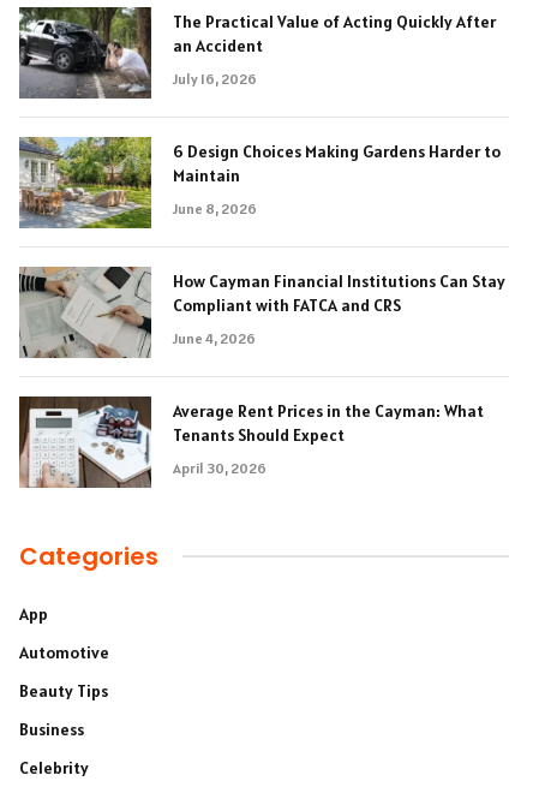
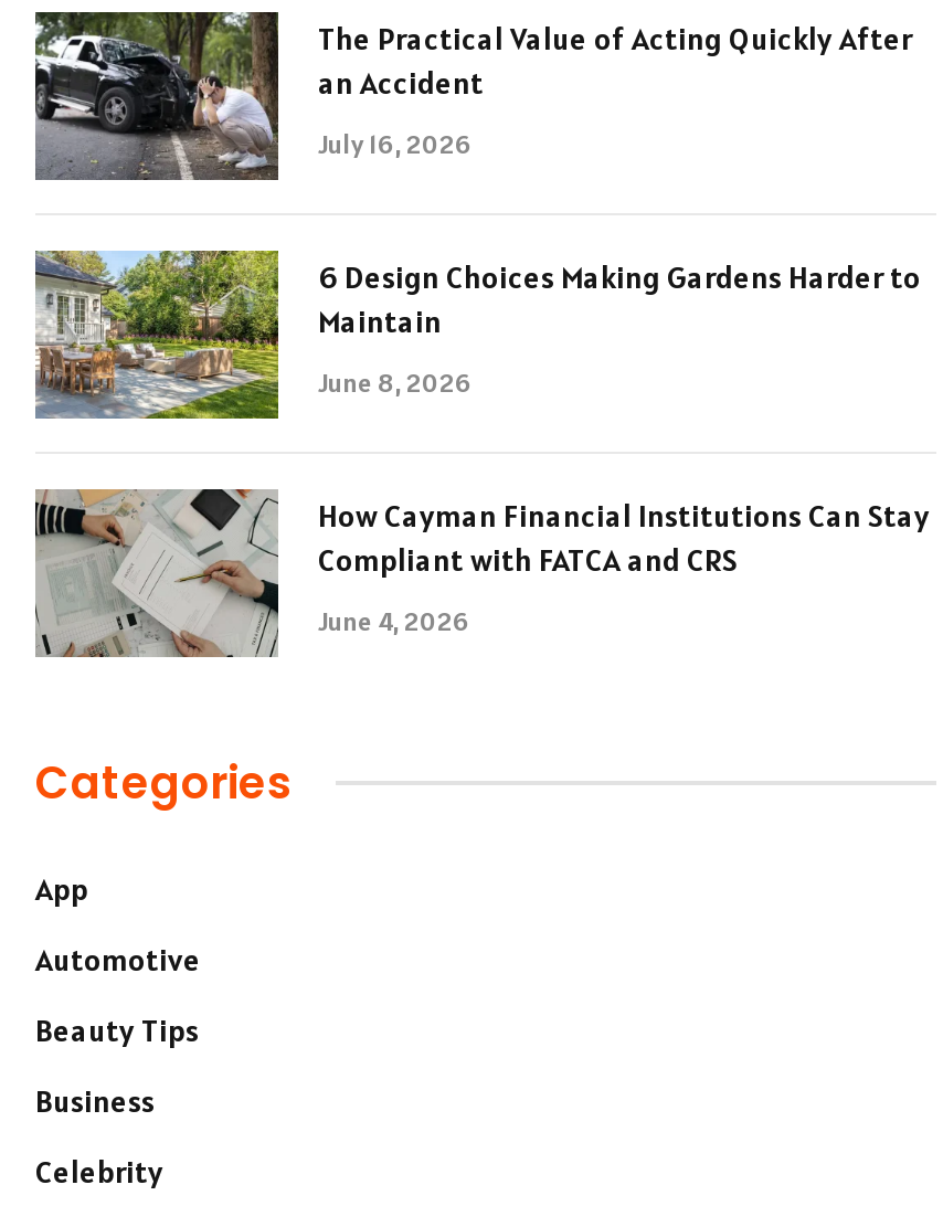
- [image]
- Average Rent Prices in the Cayman: What
- Tenants Should Expect
- April 30, 2026
